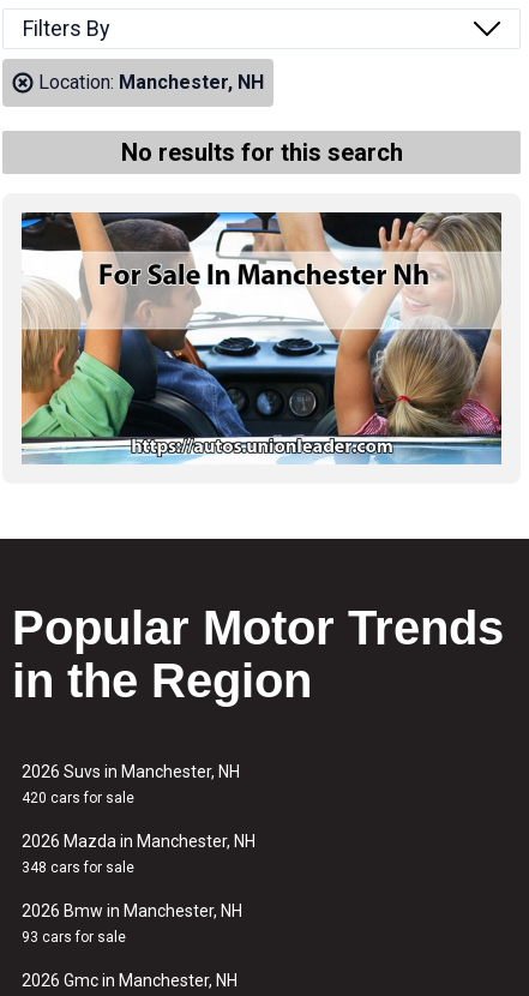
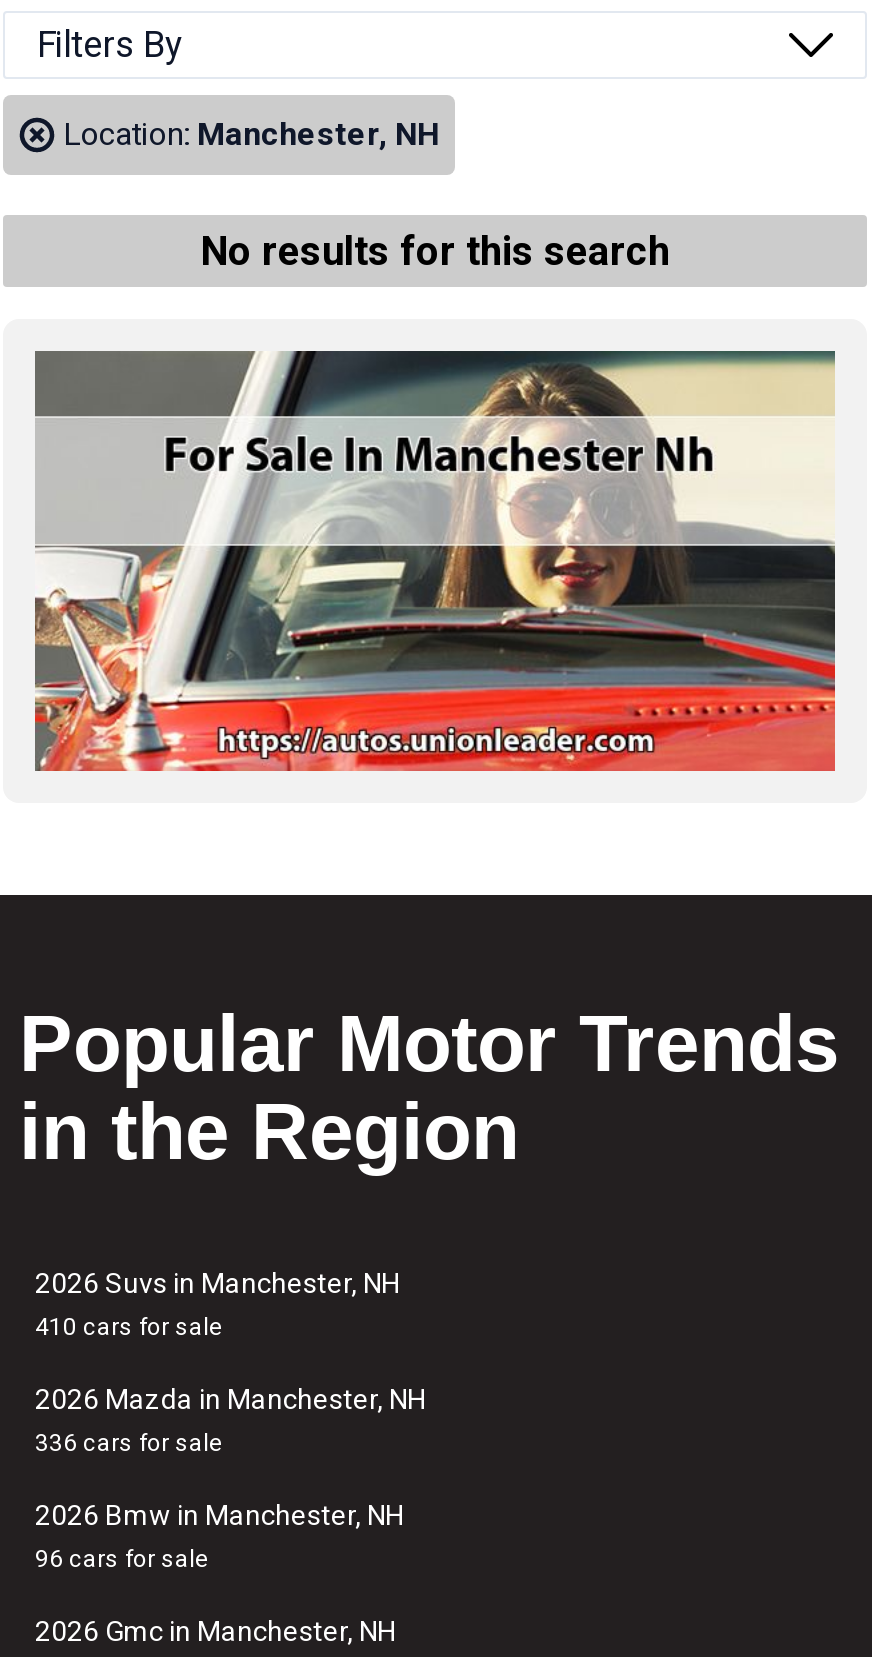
- [image]
+ [image]

- 420 cars for sale
+ 410 cars for sale

- 348 cars for sale
+ 336 cars for sale

- 93 cars for sale
+ 96 cars for sale
